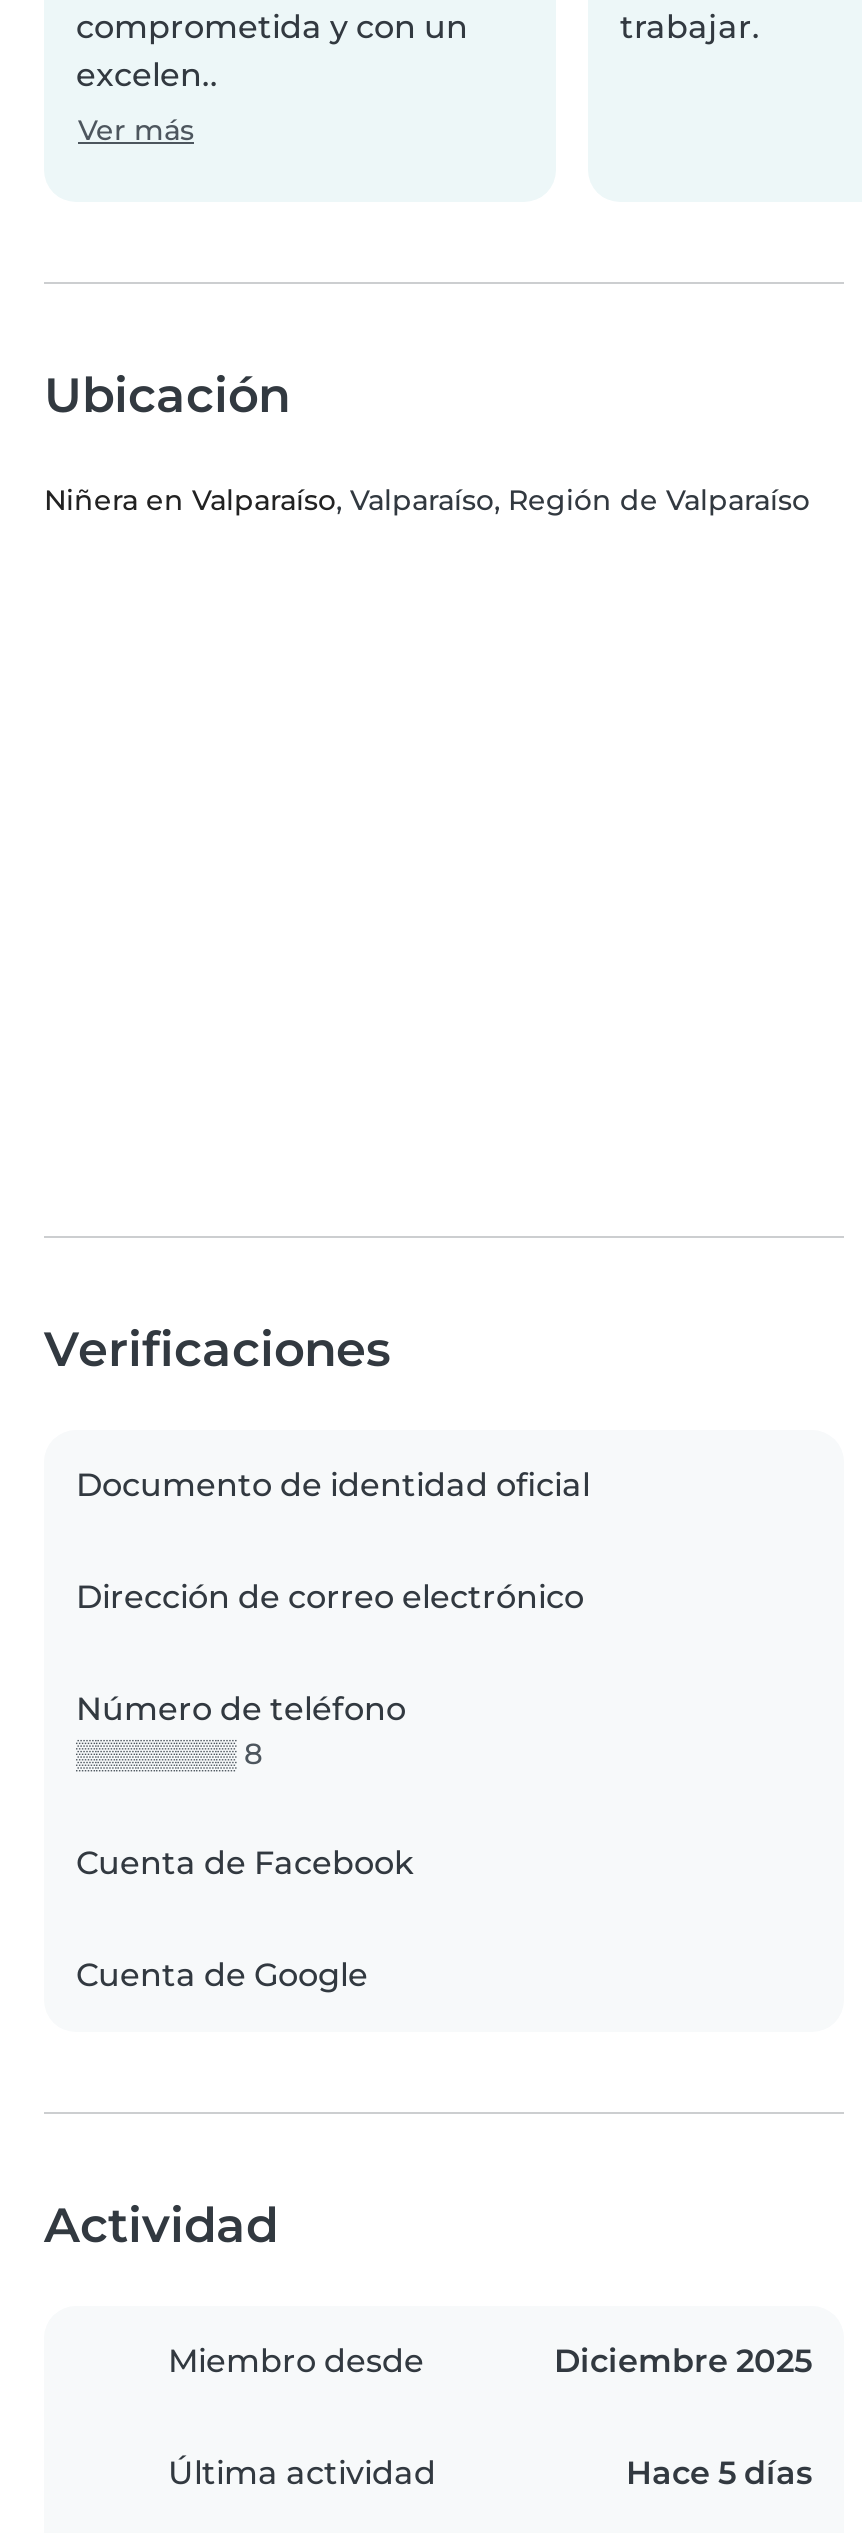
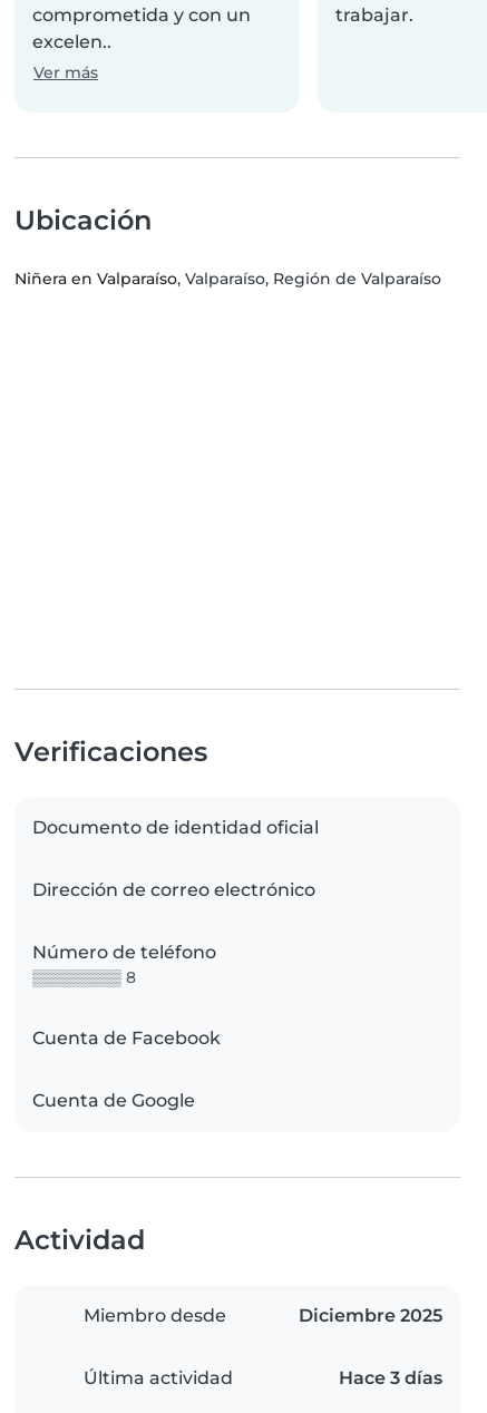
- Hace 5 días
+ Hace 3 días
